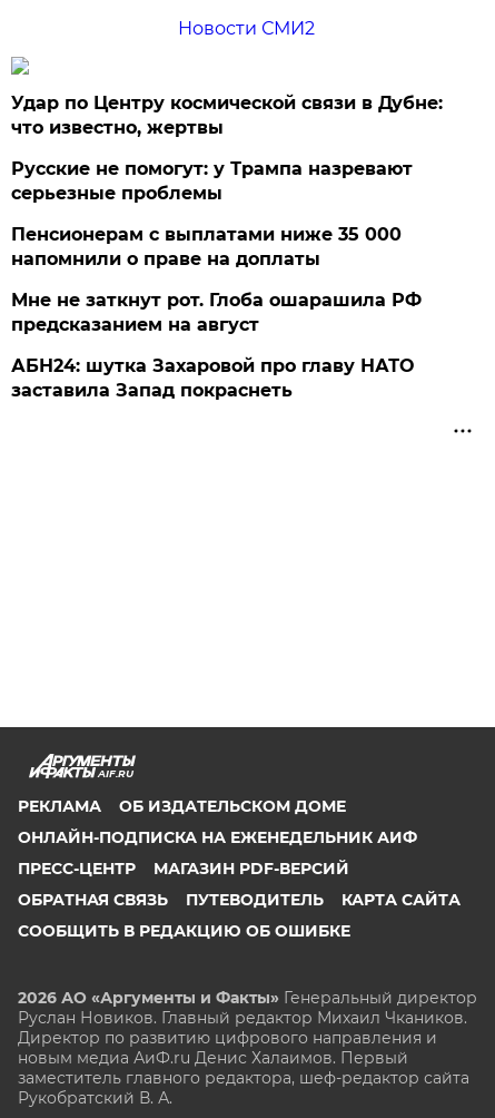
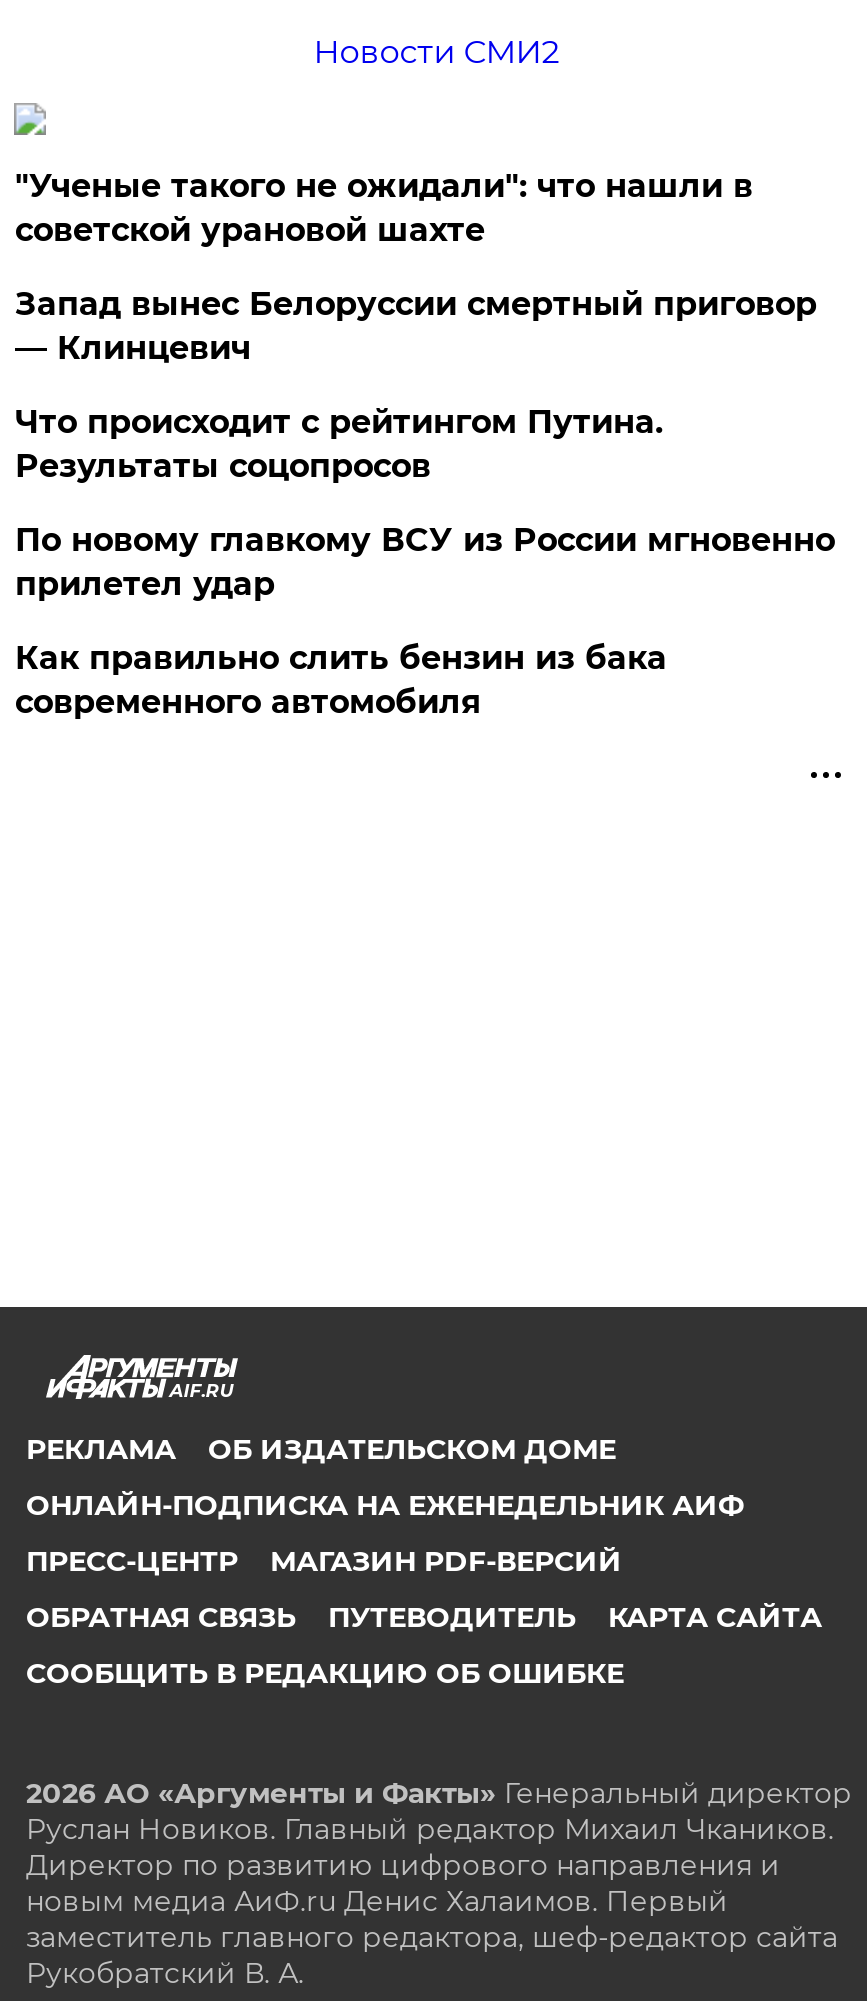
- Удар по Центру космической связи в Дубне:
- что известно, жертвы
+ "Ученые такого не ожидали": что нашли в
+ советской урановой шахте

- Русские не помогут: у Трампа назревают
- серьезные проблемы
+ Запад вынес Белоруссии смертный приговор
+ — Клинцевич

- Пенсионерам с выплатами ниже 35 000
- напомнили о праве на доплаты
+ Что происходит с рейтингом Путина.
+ Результаты соцопросов

- Мне не заткнут рот. Глоба ошарашила РФ
- предсказанием на август
+ По новому главкому ВСУ из России мгновенно
+ прилетел удар

- АБН24: шутка Захаровой про главу НАТО
- заставила Запад покраснеть
+ Как правильно слить бензин из бака
+ современного автомобиля
